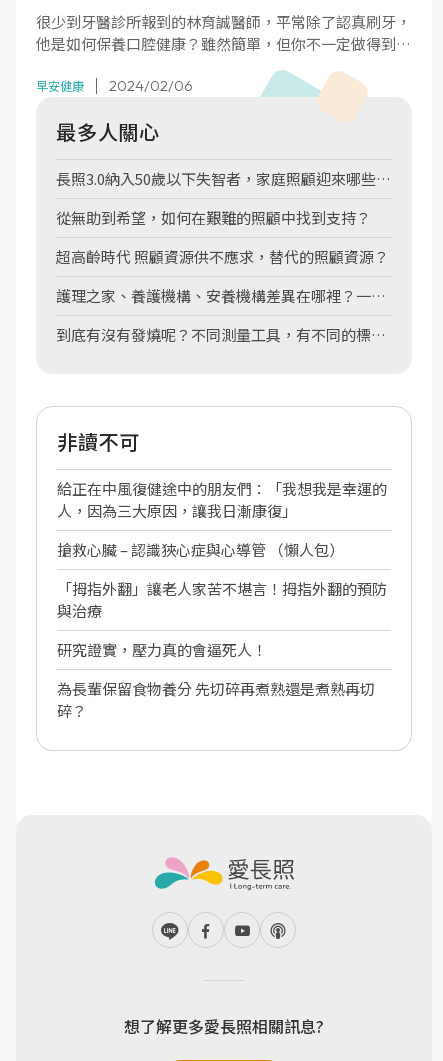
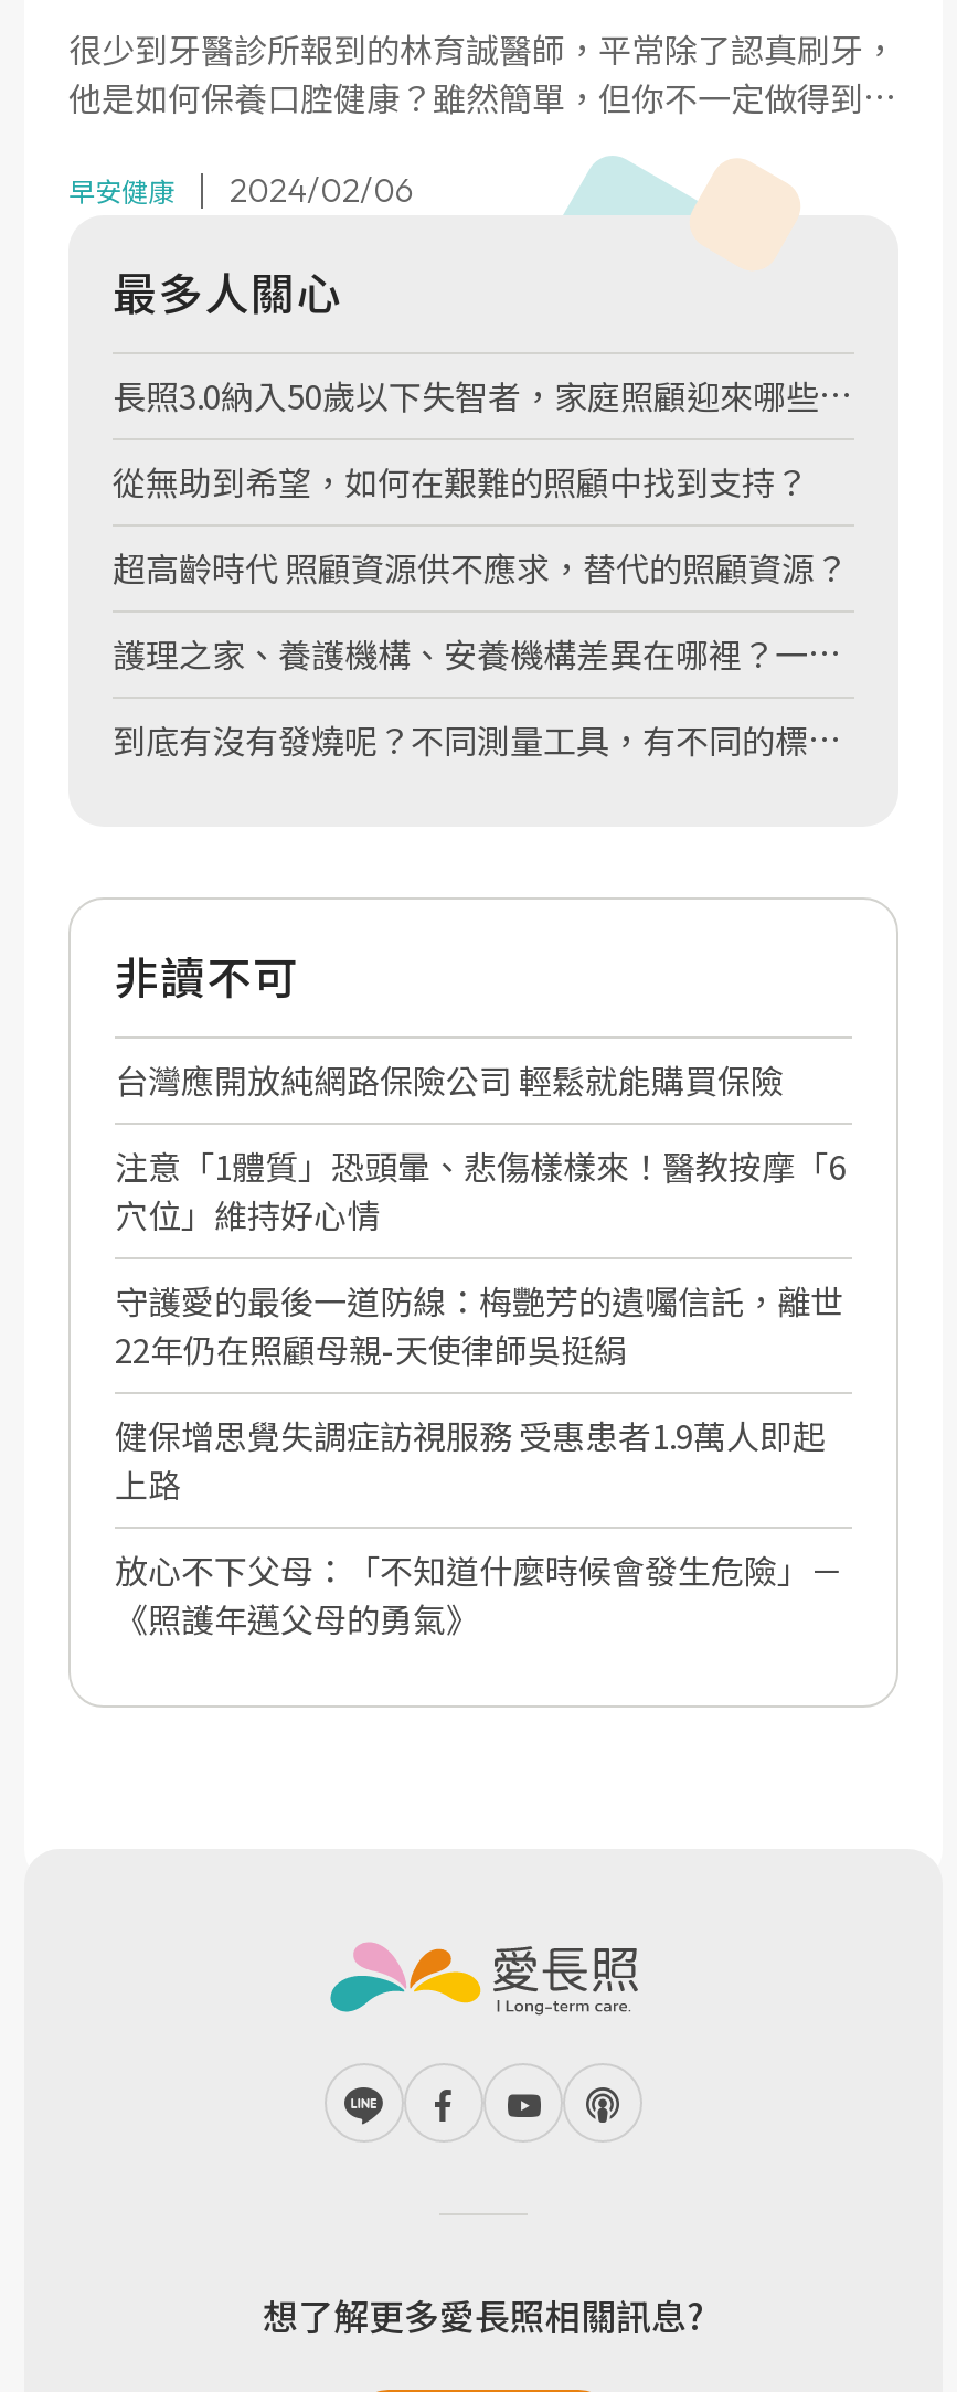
- 給正在中風復健途中的朋友們：「我想我是幸運的
- 人，因為三大原因，讓我日漸康復」
+ 台灣應開放純網路保險公司 輕鬆就能購買保險

- 搶救心臟 – 認識狹心症與心導管 （懶人包）
+ 注意「1體質」恐頭暈、悲傷樣樣來！醫教按摩「6
+ 穴位」維持好心情

- 「拇指外翻」讓老人家苦不堪言！拇指外翻的預防
- 與治療
+ 守護愛的最後一道防線：梅艷芳的遺囑信託，離世
+ 22年仍在照顧母親-天使律師吳挺絹

- 研究證實，壓力真的會逼死人！
+ 健保增思覺失調症訪視服務 受惠患者1.9萬人即起
+ 上路

- 為長輩保留食物養分 先切碎再煮熟還是煮熟再切
- 碎？
+ 放心不下父母：「不知道什麼時候會發生危險」－
+ 《照護年邁父母的勇氣》
